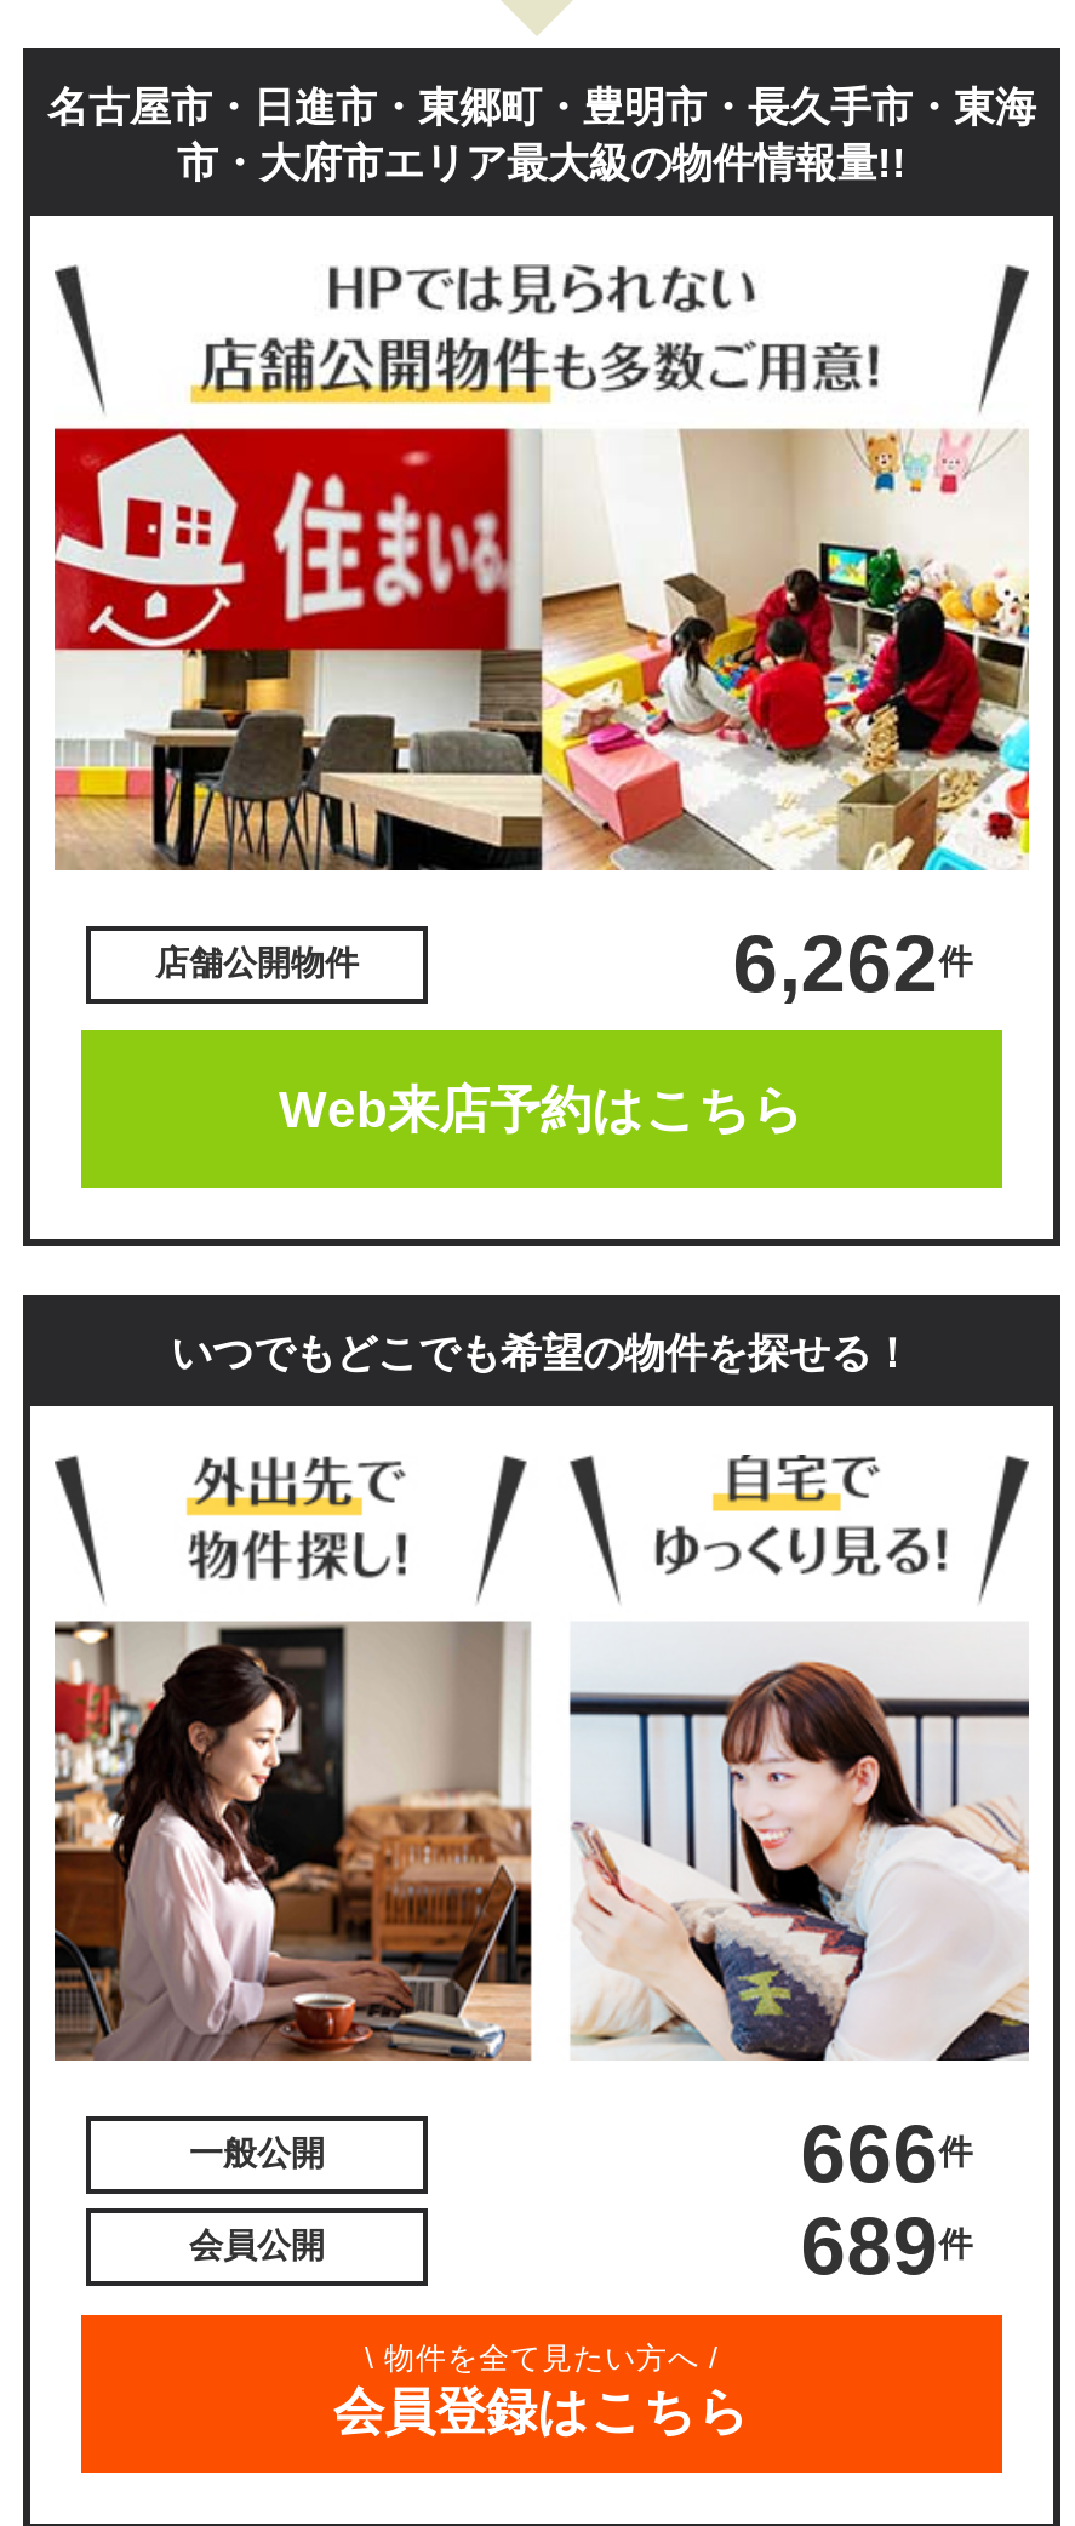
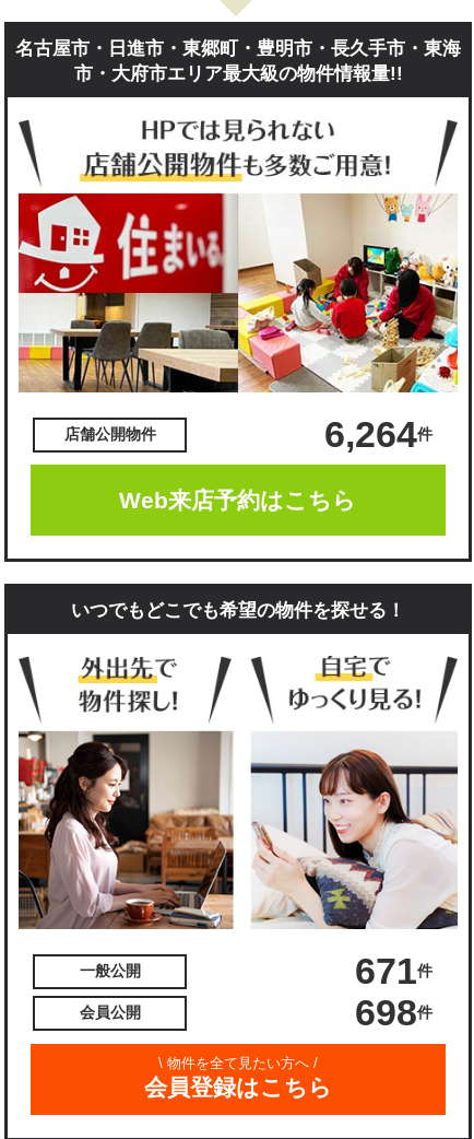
- 6,262件
+ 6,264件

- 666件
+ 671件

- 689件
+ 698件
